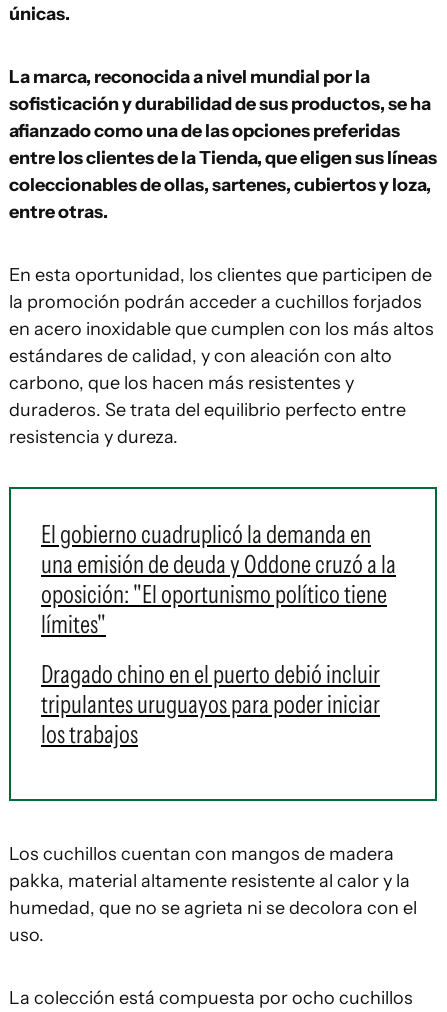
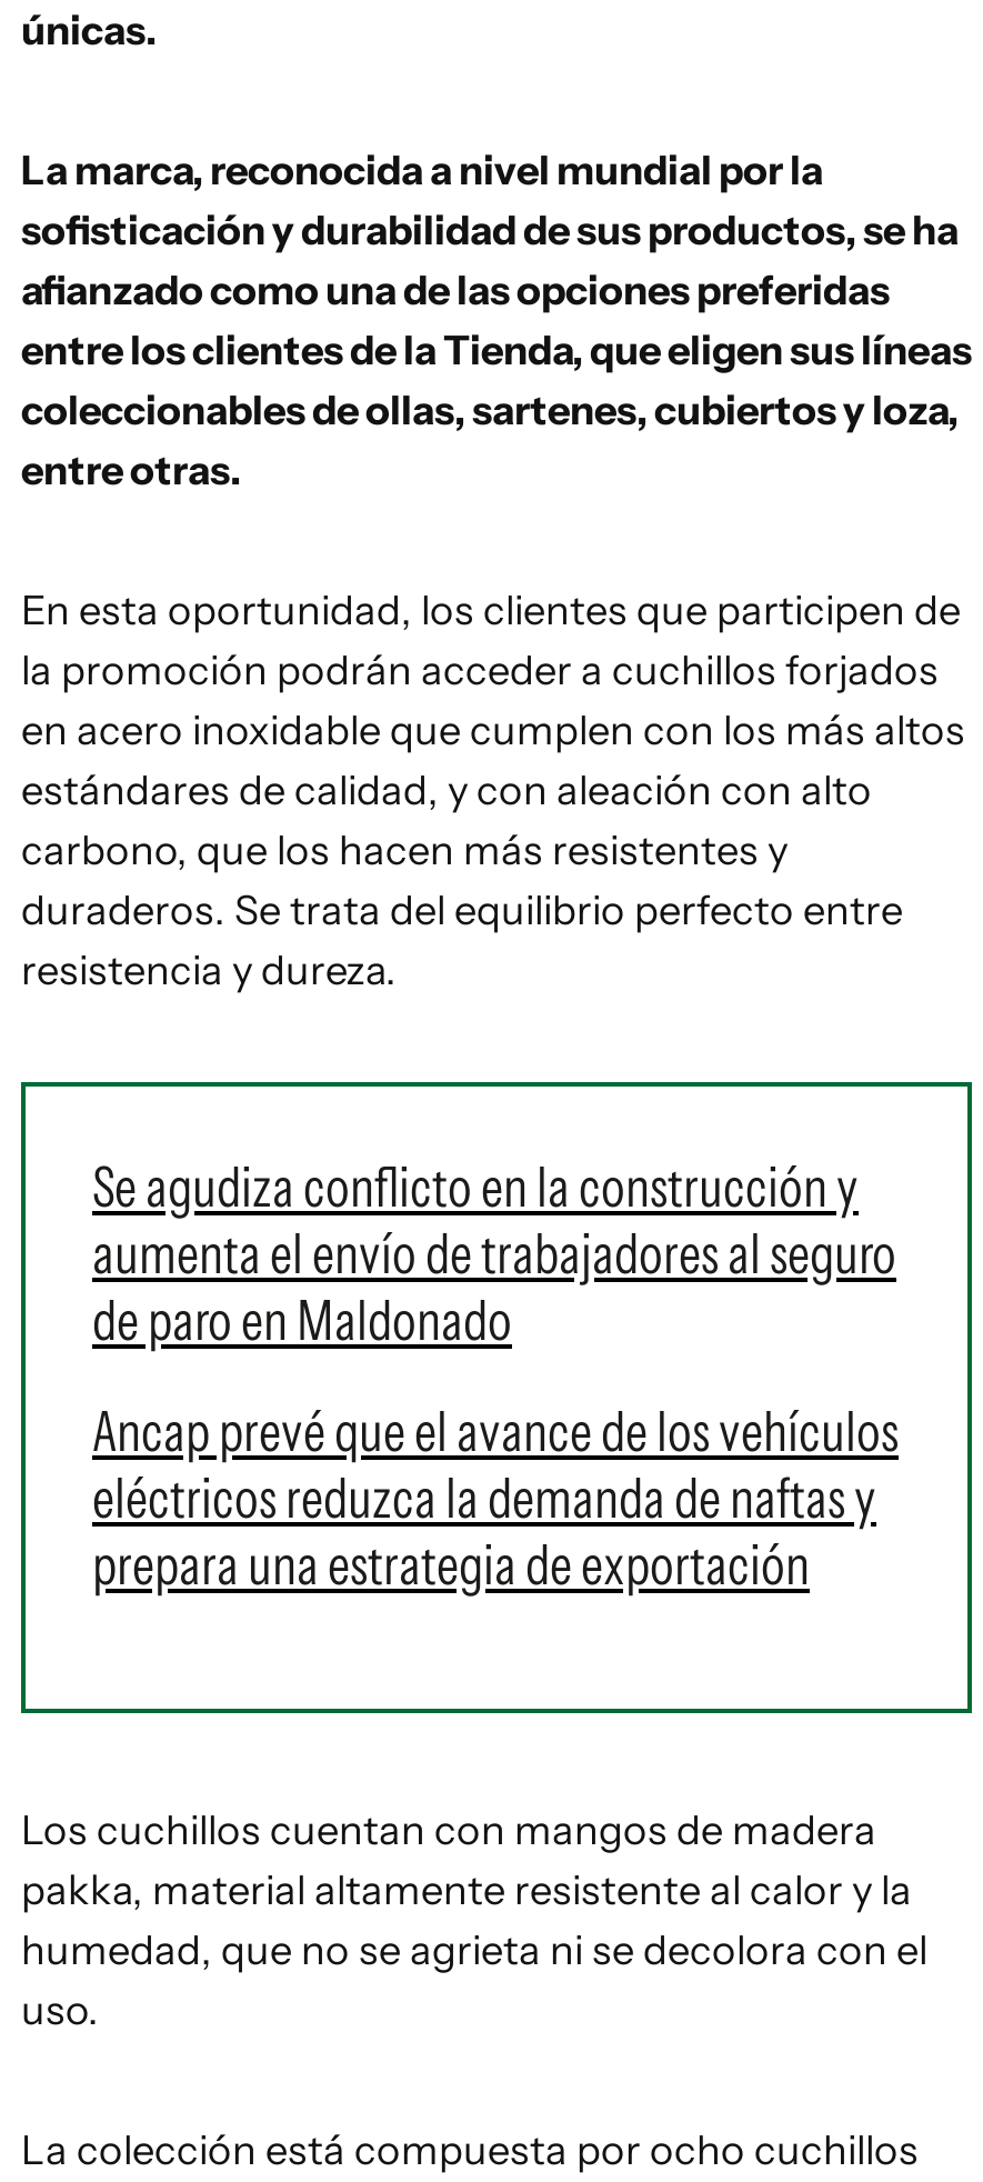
- El gobierno cuadruplicó la demanda en
- una emisión de deuda y Oddone cruzó a la
- oposición: "El oportunismo político tiene
- límites"
+ Se agudiza conflicto en la construcción y
+ aumenta el envío de trabajadores al seguro
+ de paro en Maldonado

- Dragado chino en el puerto debió incluir
- tripulantes uruguayos para poder iniciar
- los trabajos
+ Ancap prevé que el avance de los vehículos
+ eléctricos reduzca la demanda de naftas y
+ prepara una estrategia de exportación
